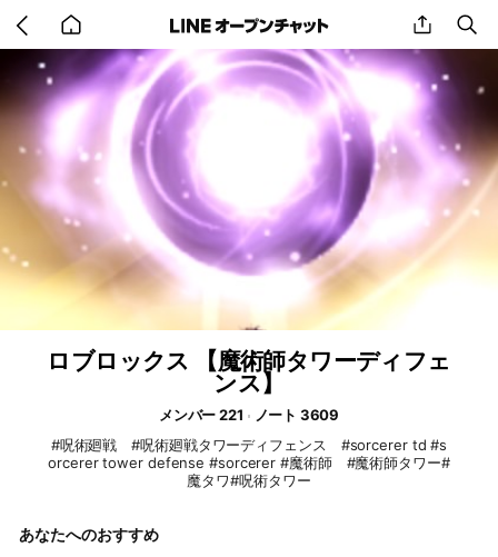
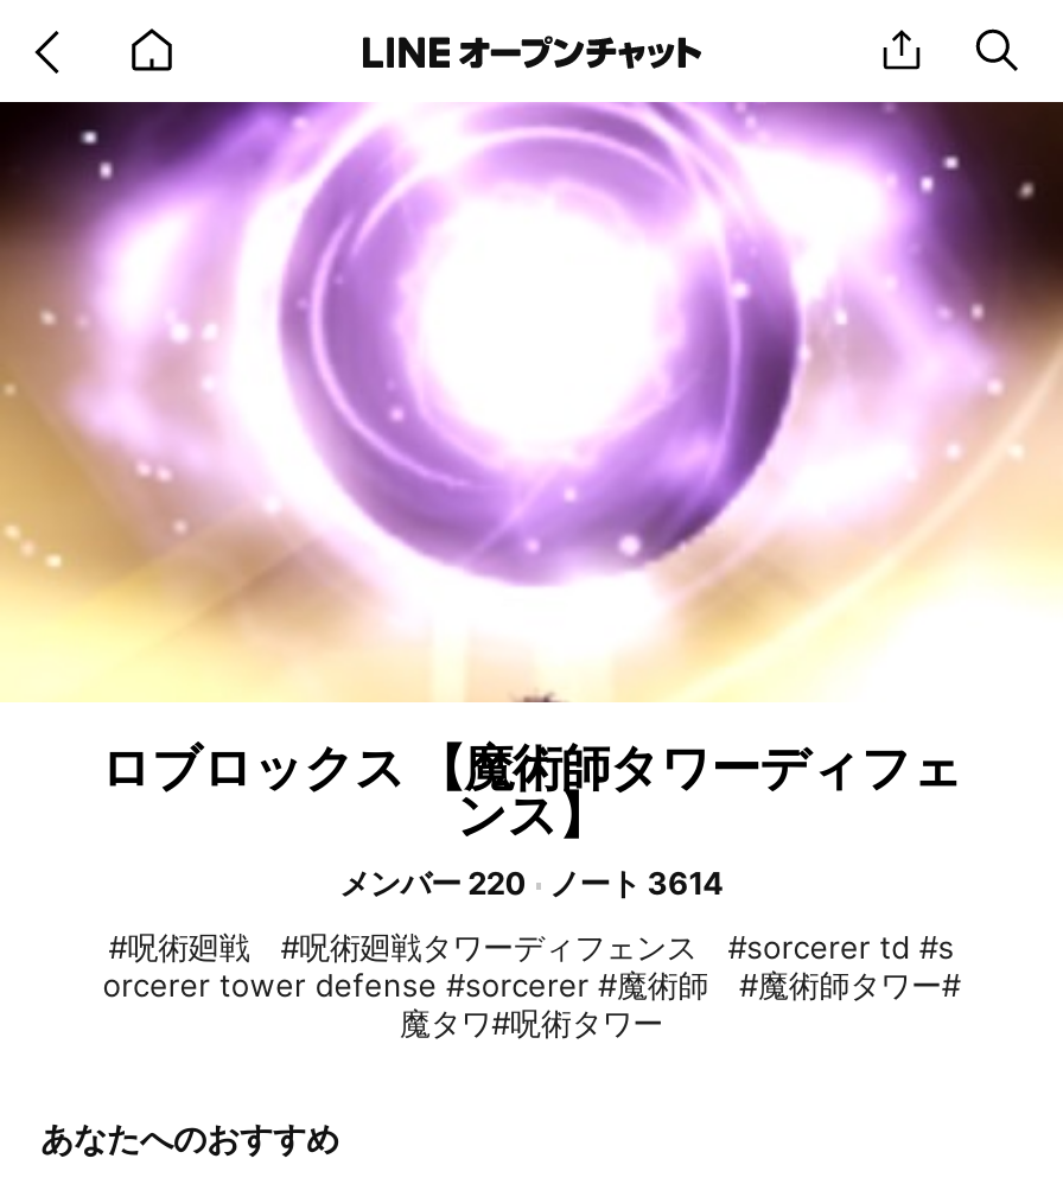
- メンバー 221
+ メンバー 220

- ノート 3609
+ ノート 3614
